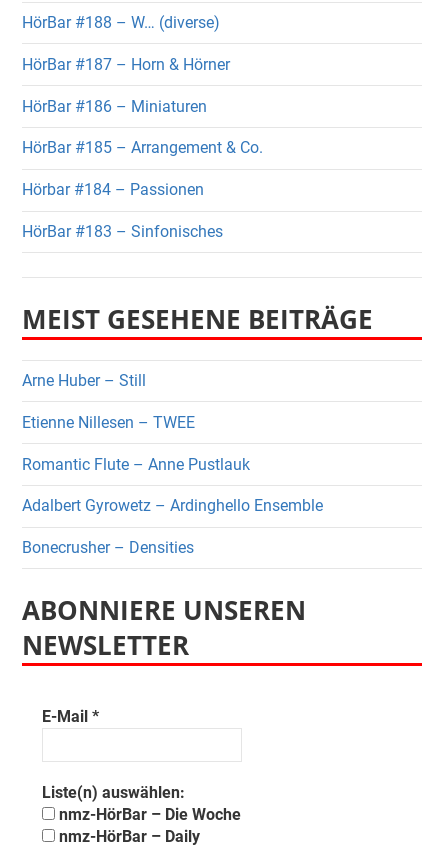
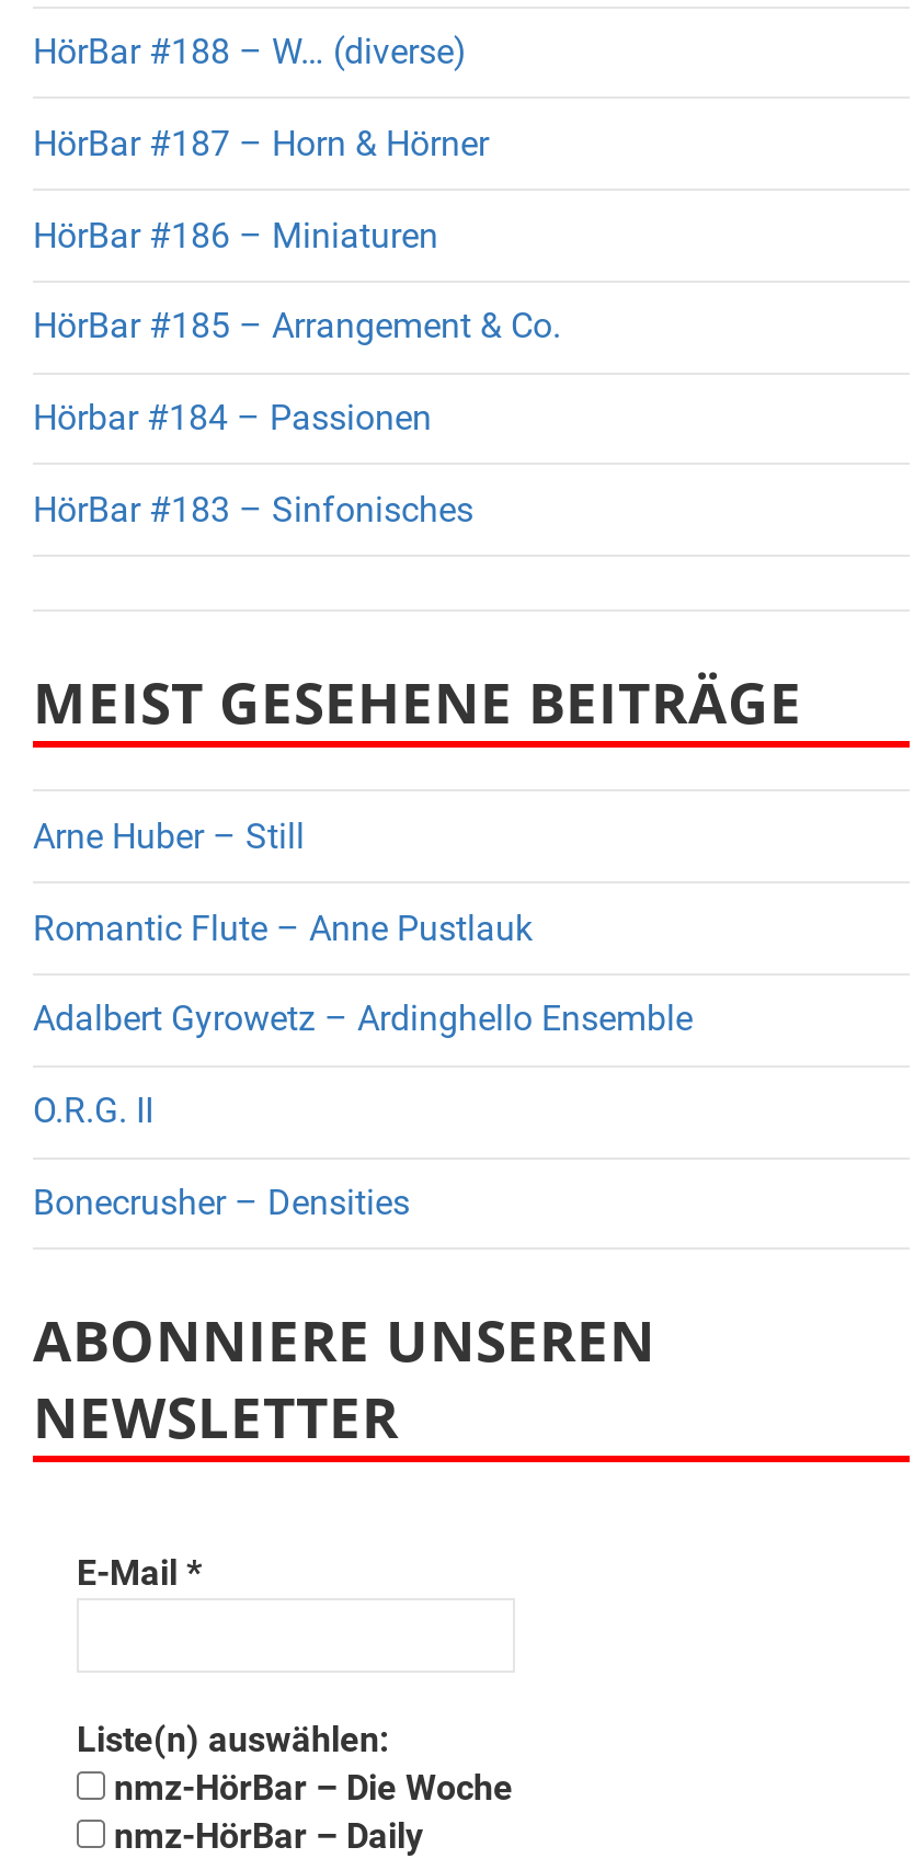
- Etienne Nillesen – TWEE

moved up: Romantic Flute – Anne Pustlauk | Adalbert Gyrowetz – Ardinghello Ensemble

+ O.R.G. II
